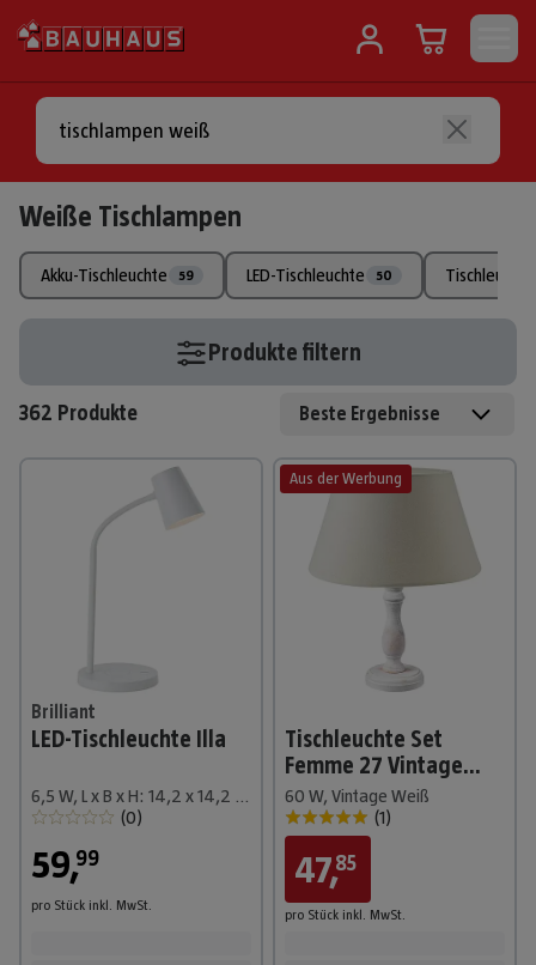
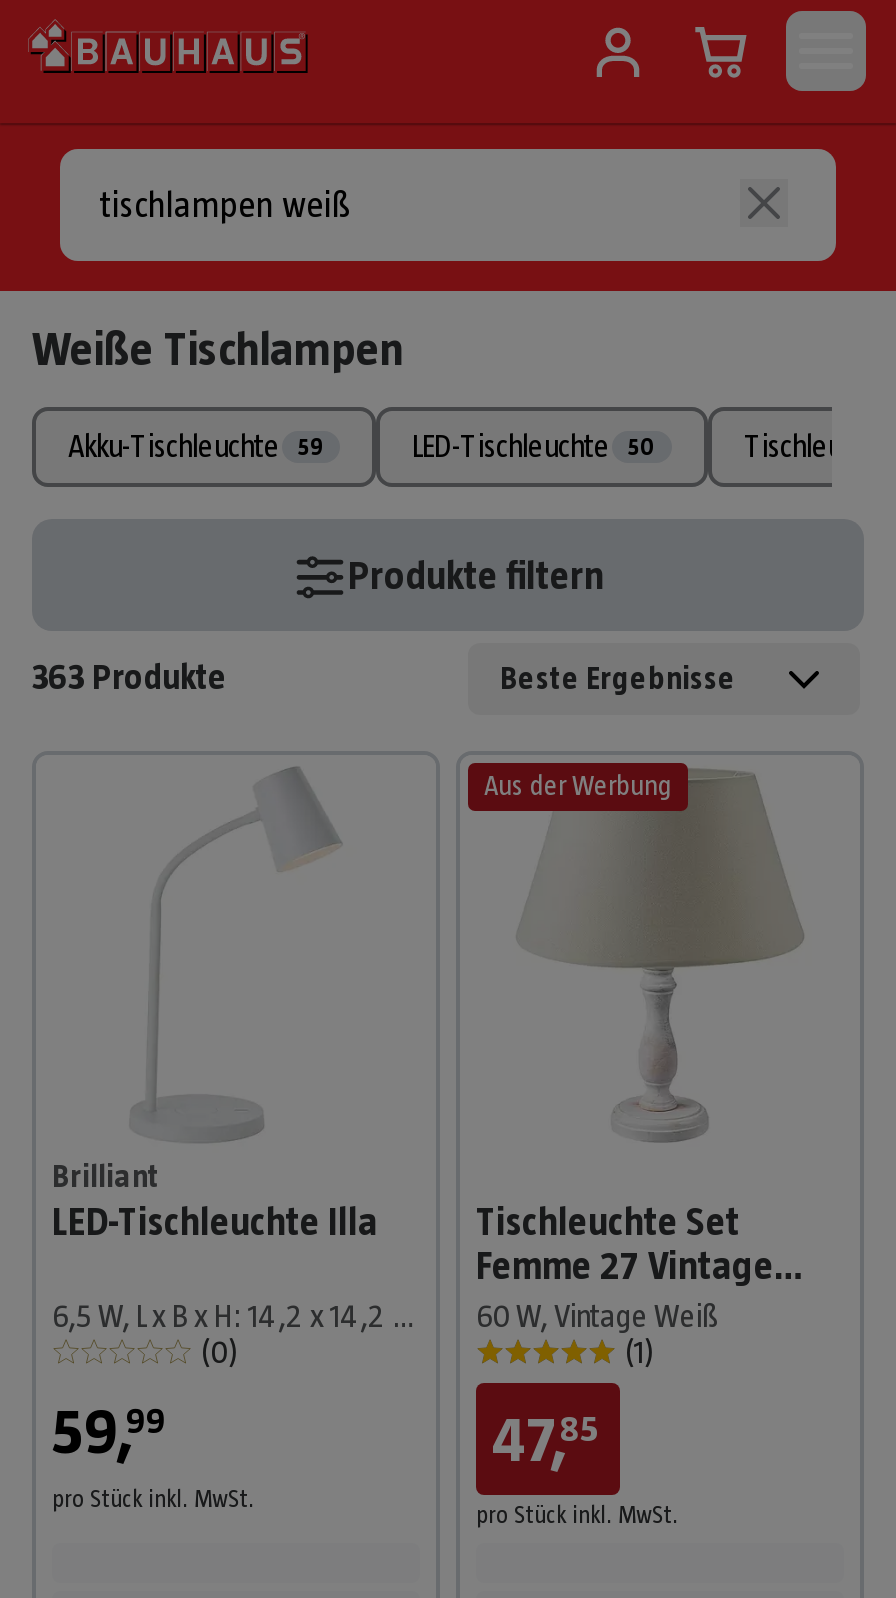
- 362 Produkte
+ 363 Produkte
